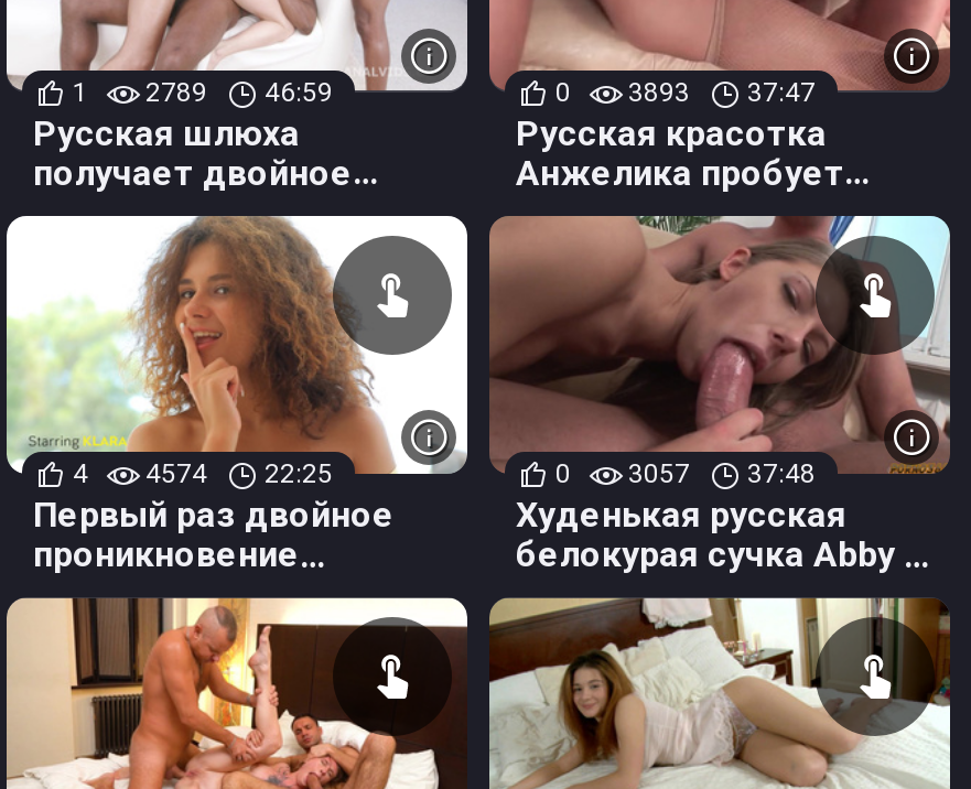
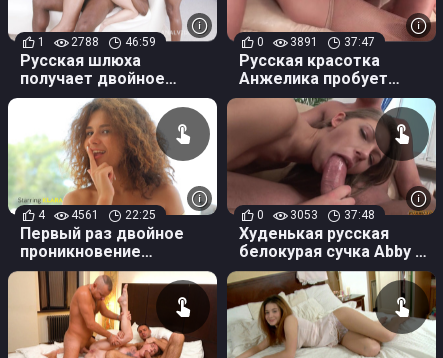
- 1 2789 46:59
+ 1 2788 46:59

- 0 3893 37:47
+ 0 3891 37:47

- 4 4574 22:25
+ 4 4561 22:25

- 0 3057 37:48
+ 0 3053 37:48
